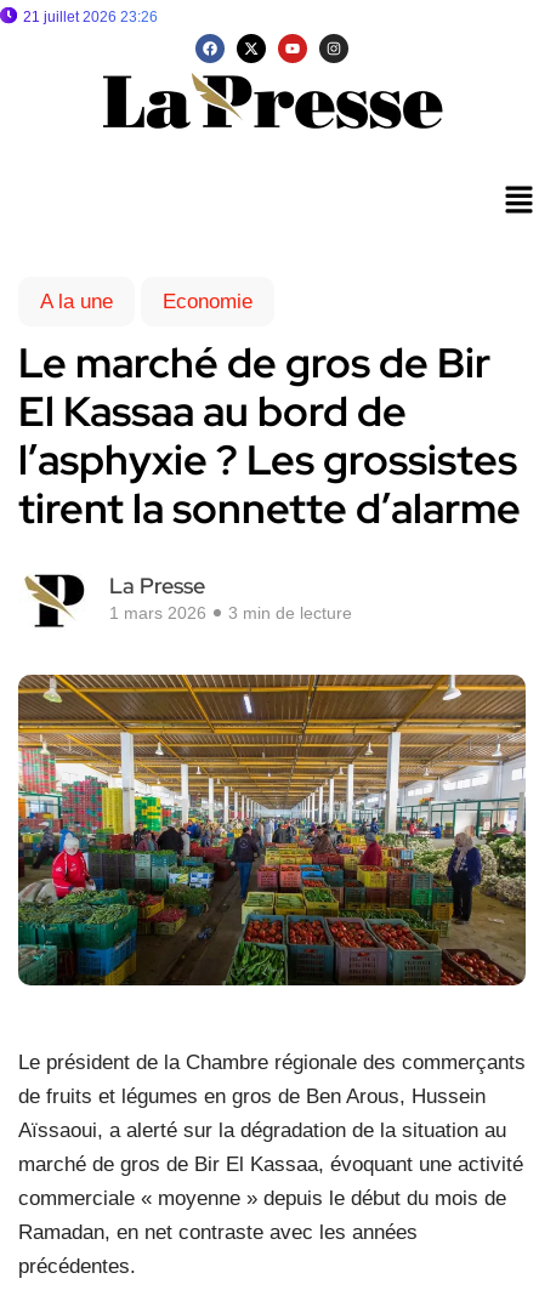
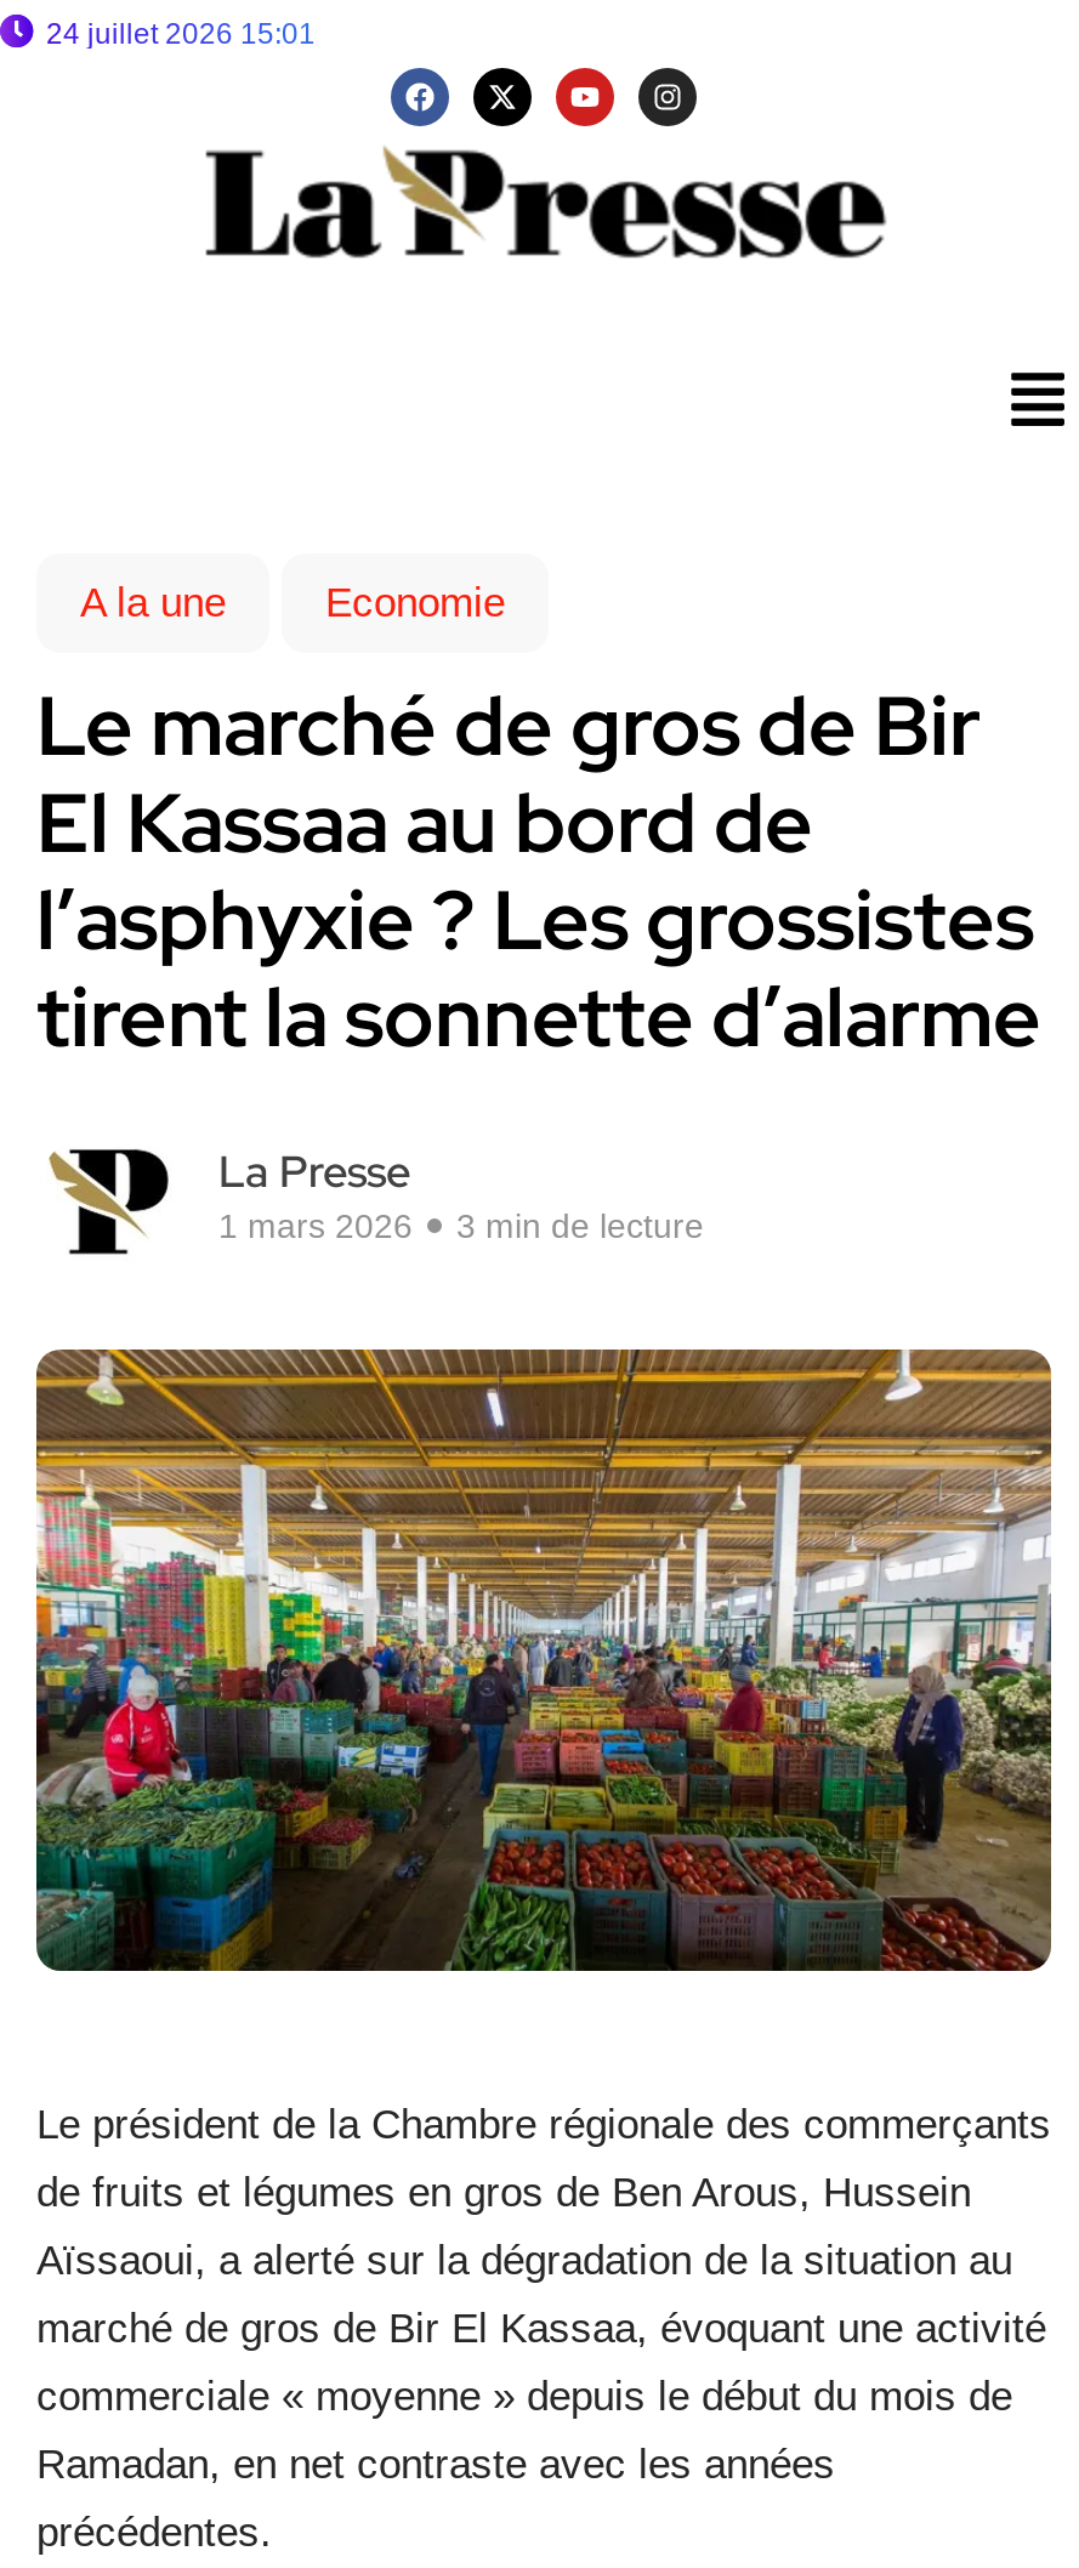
- 21 juillet 2026 23:26
+ 24 juillet 2026 15:01
